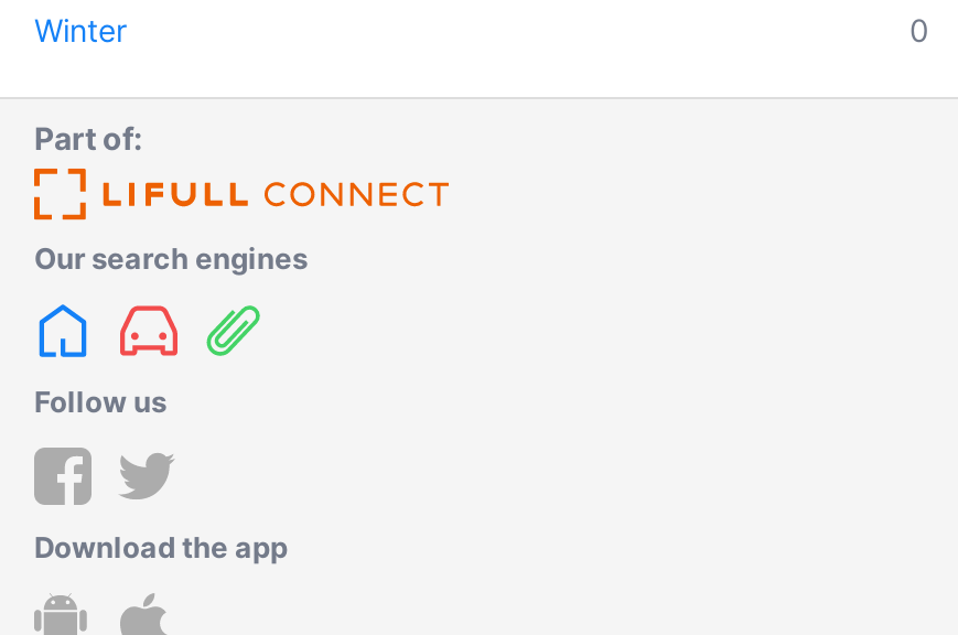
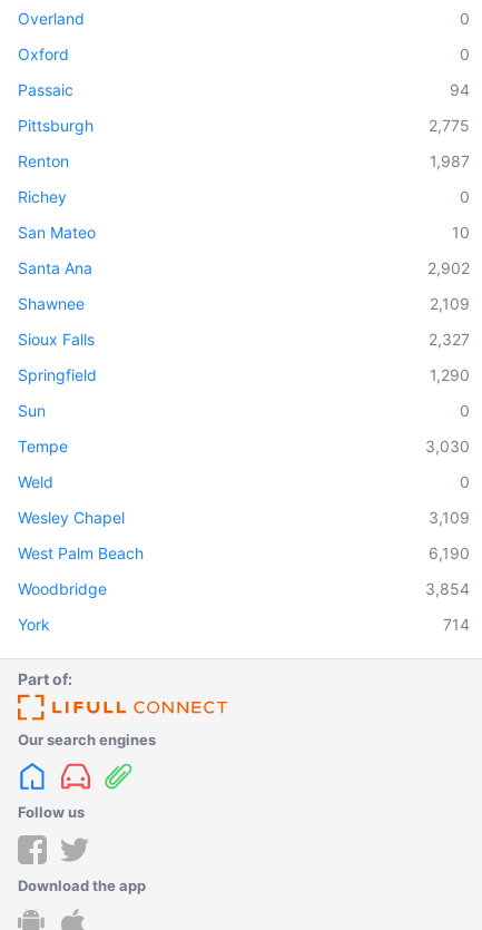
- Winter
+ Overland

+ Oxford
+ 0
+ Passaic
+ 94
+ Pittsburgh
+ 2,775
+ Renton
+ 1,987
+ Richey
+ 0
+ San Mateo
+ 10
+ Santa Ana
+ 2,902
+ Shawnee
+ 2,109
+ Sioux Falls
+ 2,327
+ Springfield
+ 1,290
+ Sun
+ 0
+ Tempe
+ 3,030
+ Weld
+ 0
+ Wesley Chapel
+ 3,109
+ West Palm Beach
+ 6,190
+ Woodbridge
+ 3,854
+ York
+ 714
